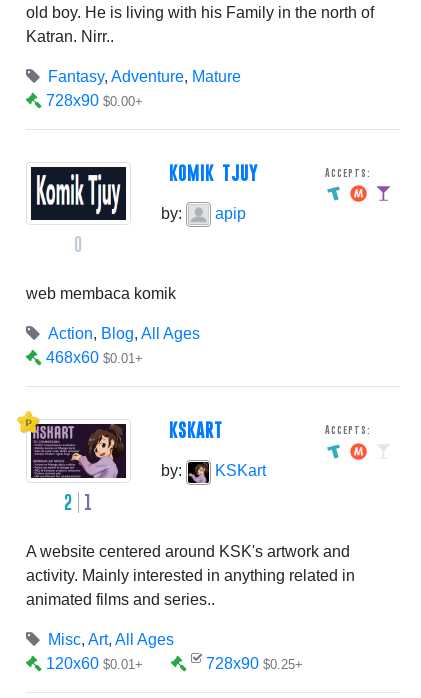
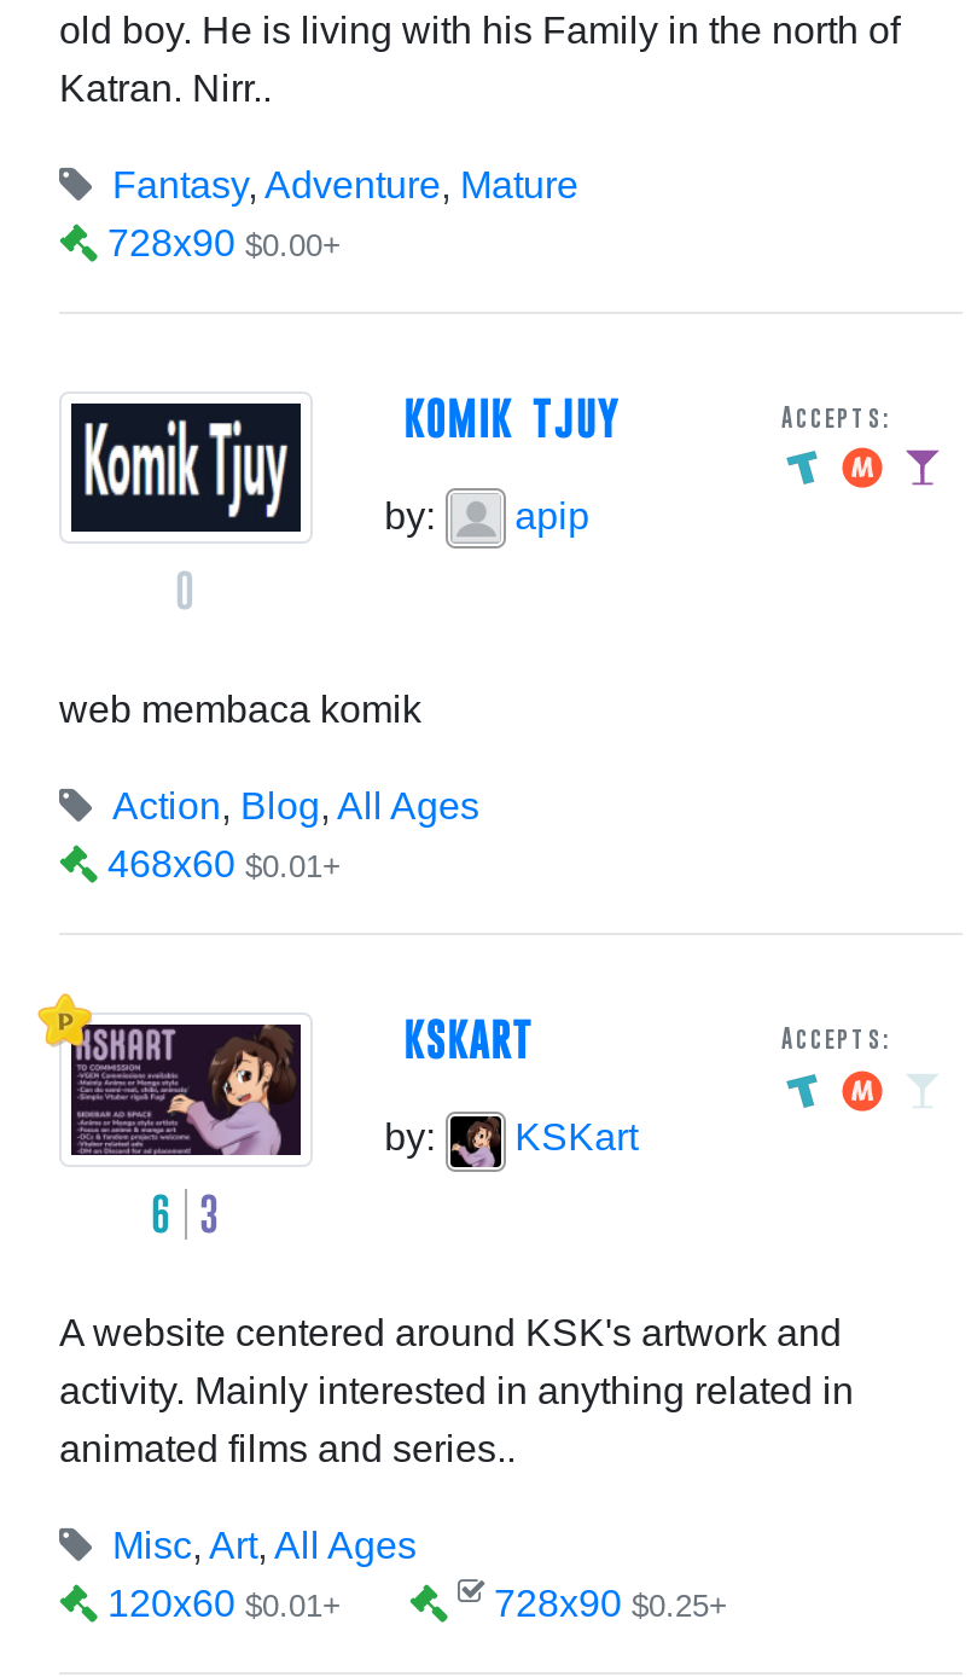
- 2 1
+ 6 3
